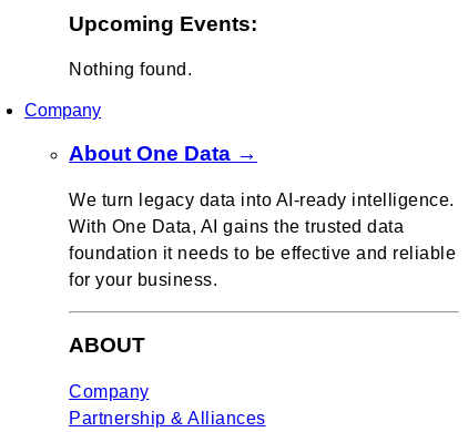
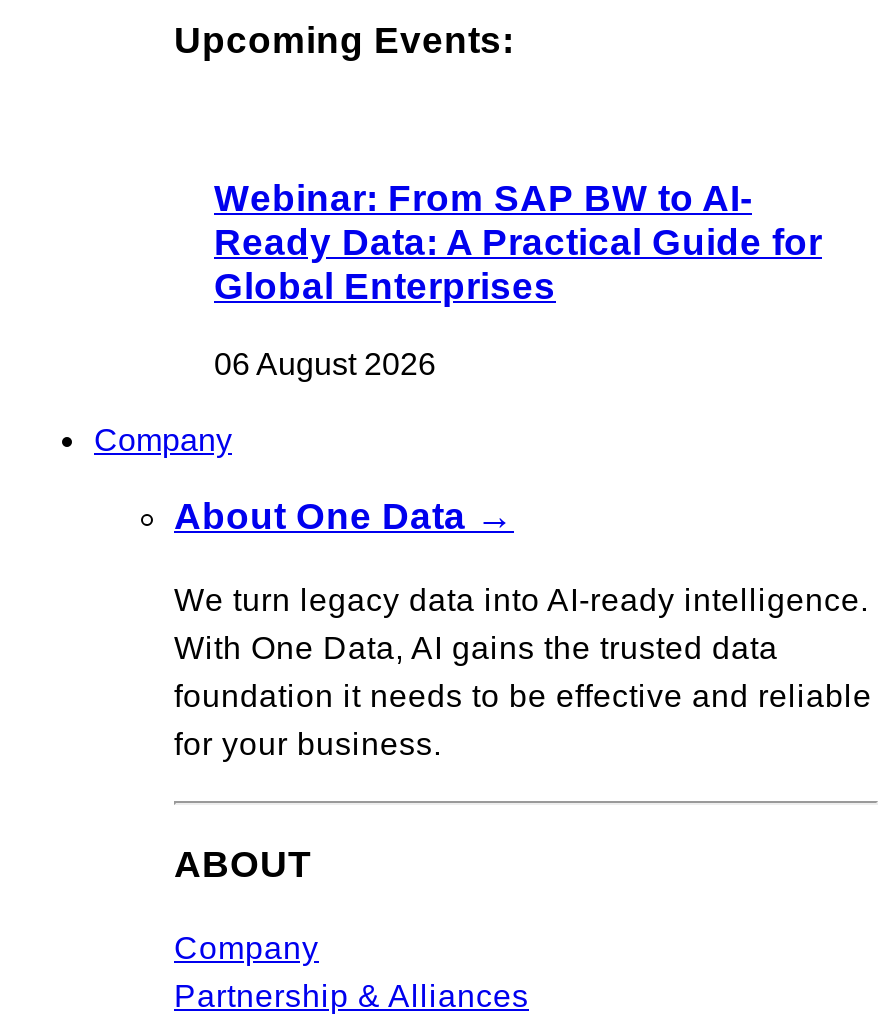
- Nothing found.
+ Webinar: From SAP BW to AI-
+ Ready Data: A Practical Guide for
+ Global Enterprises
+ 06 August 2026
